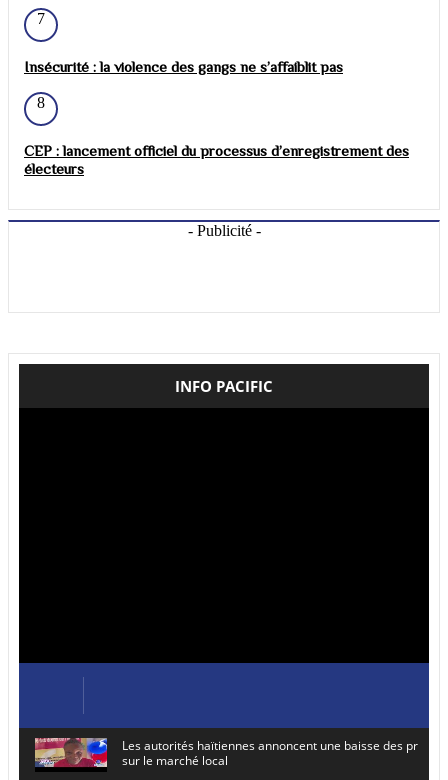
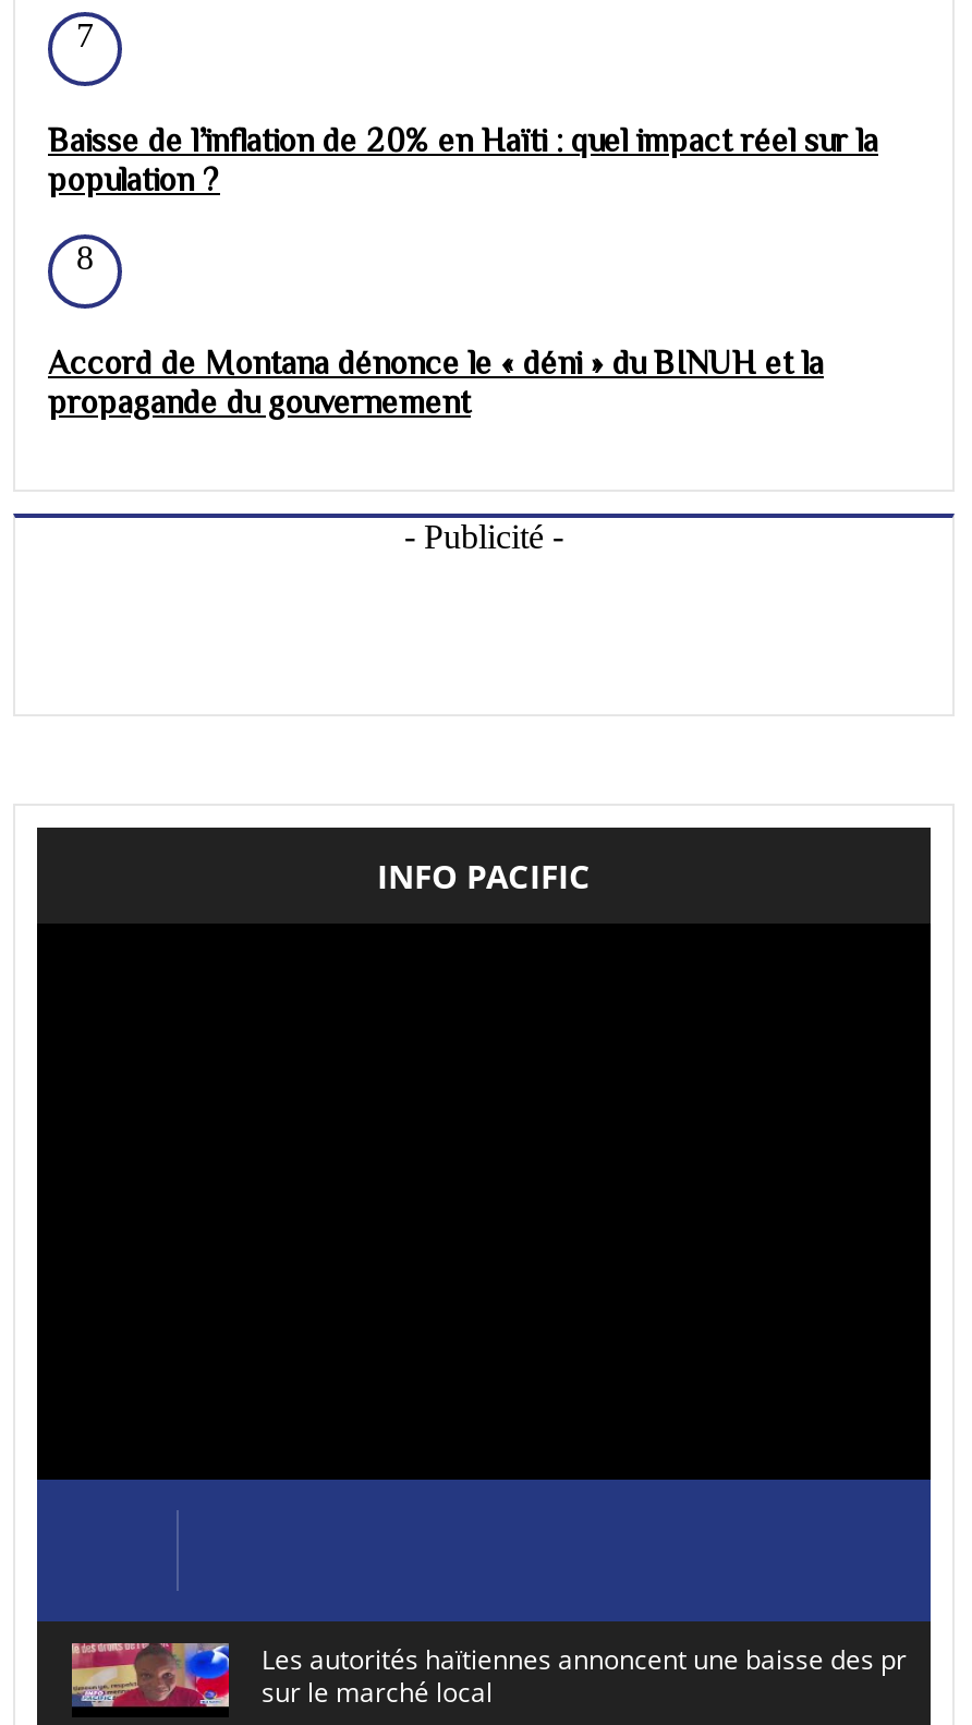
- Insécurité : la violence des gangs ne s’affaiblit pas
+ Baisse de l’inflation de 20% en Haïti : quel impact réel sur la
+ population ?

- CEP : lancement officiel du processus d’enregistrement des
- électeurs
+ Accord de Montana dénonce le « déni » du BINUH et la
+ propagande du gouvernement
